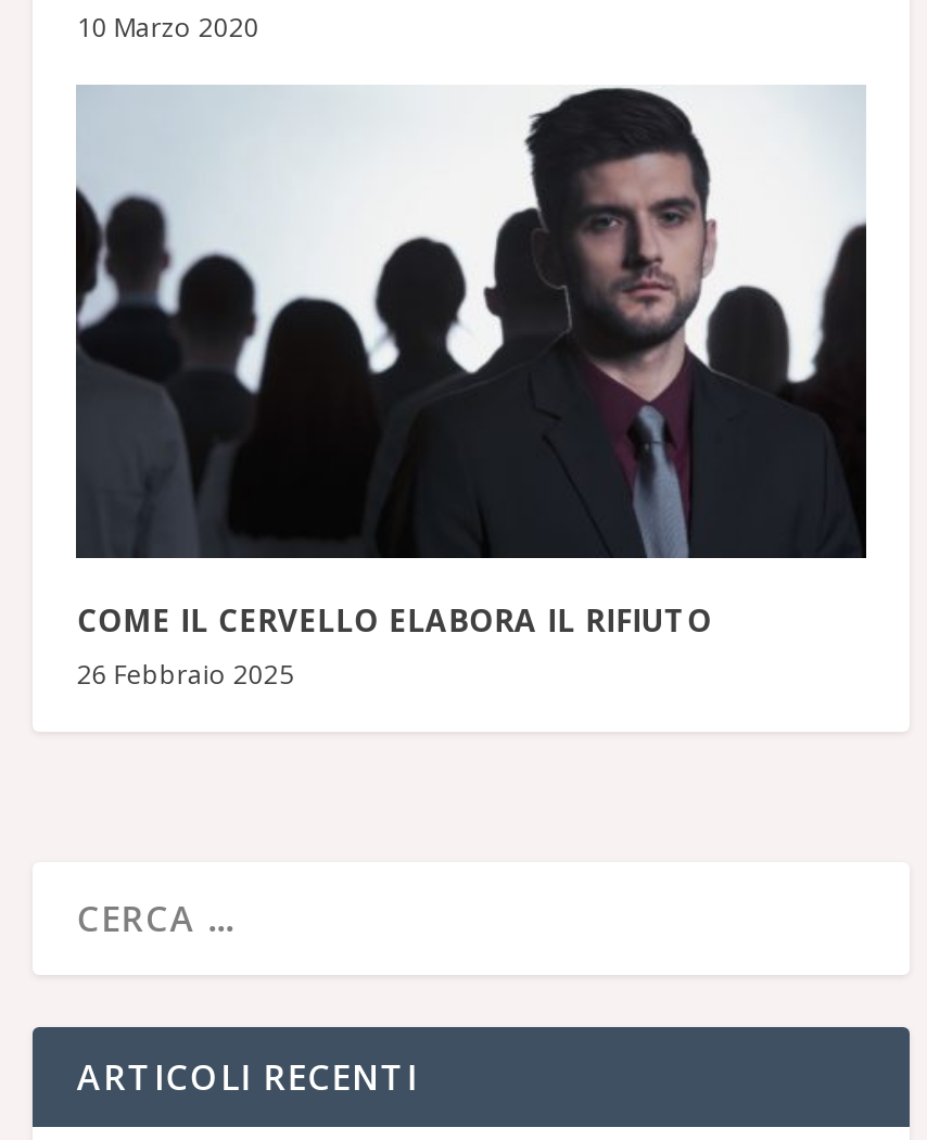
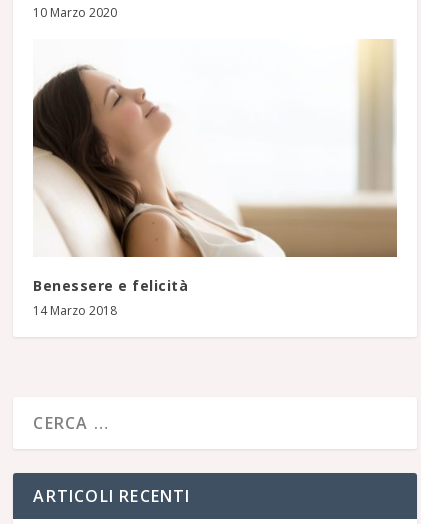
- [image]
- COME IL CERVELLO ELABORA IL RIFIUTO
- 26 Febbraio 2025
+ [image]
+ Benessere e felicità
+ 14 Marzo 2018
